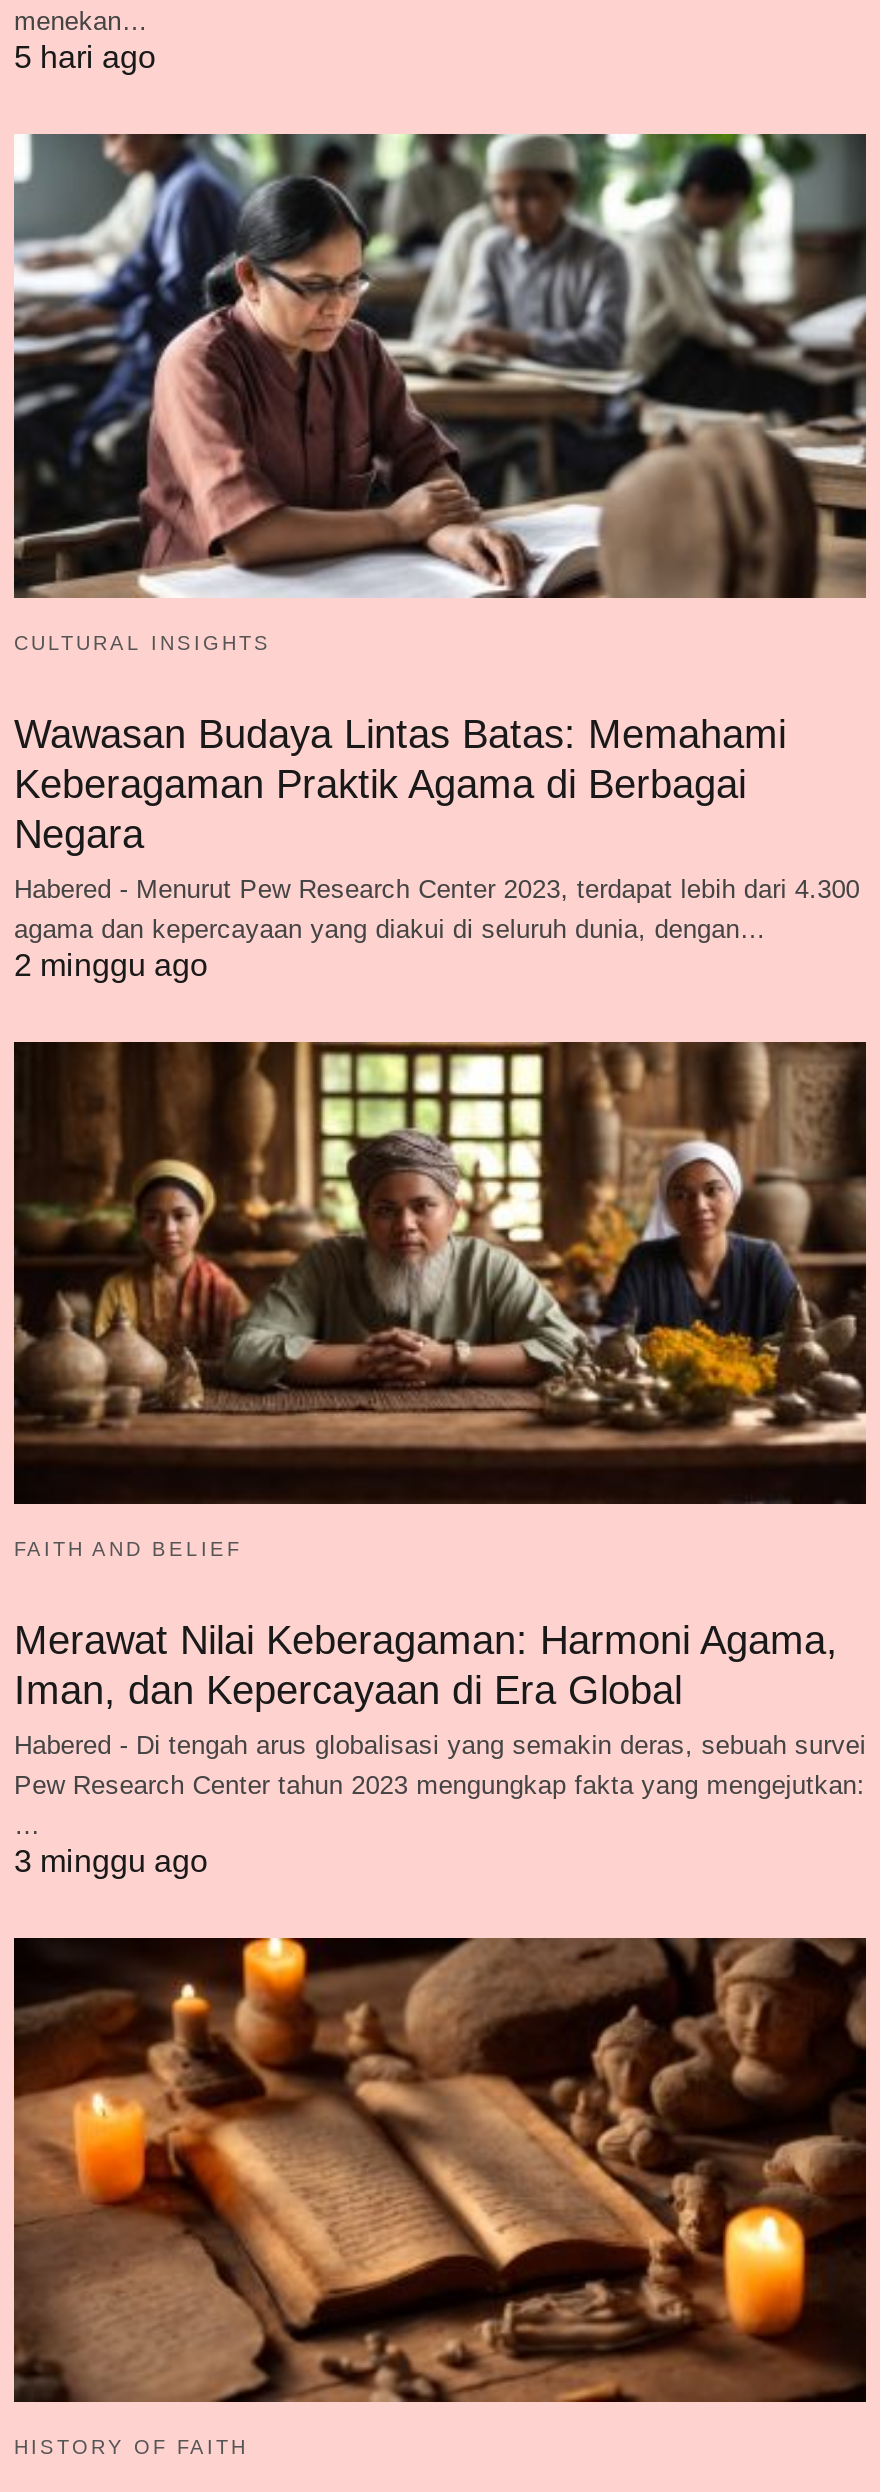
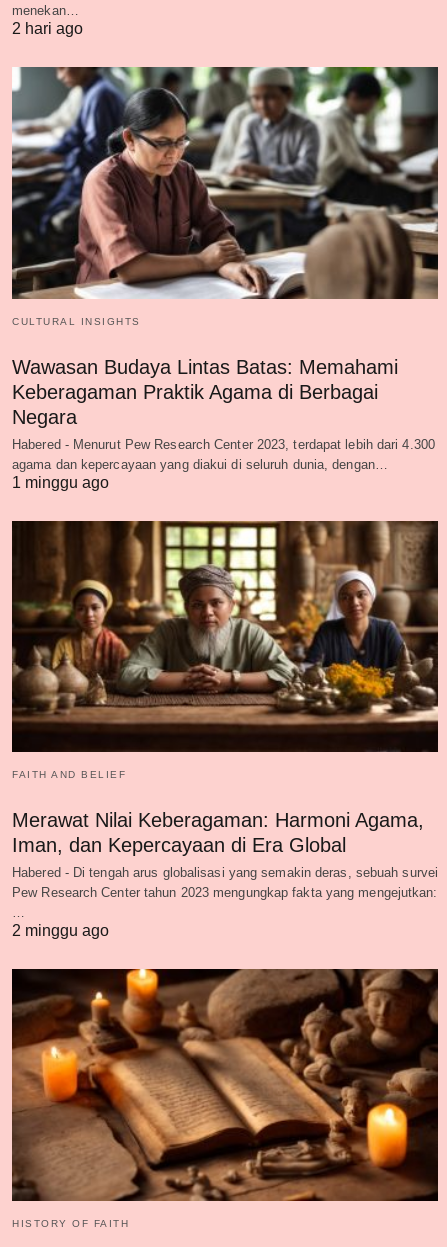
- 5 hari ago
+ 2 hari ago

- 2 minggu ago
+ 1 minggu ago

- 3 minggu ago
+ 2 minggu ago
